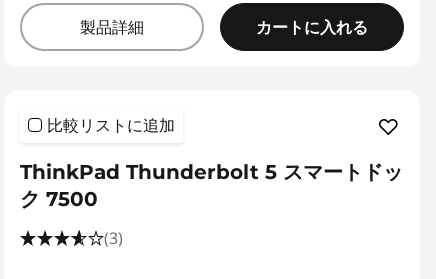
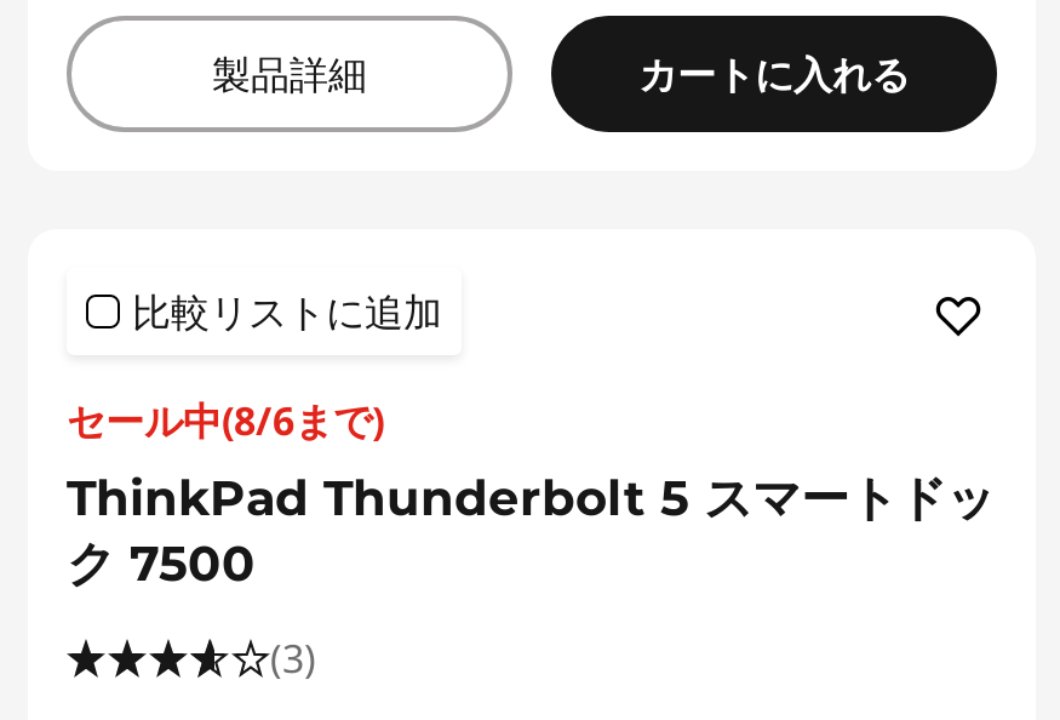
+ セール中(8/6まで)
